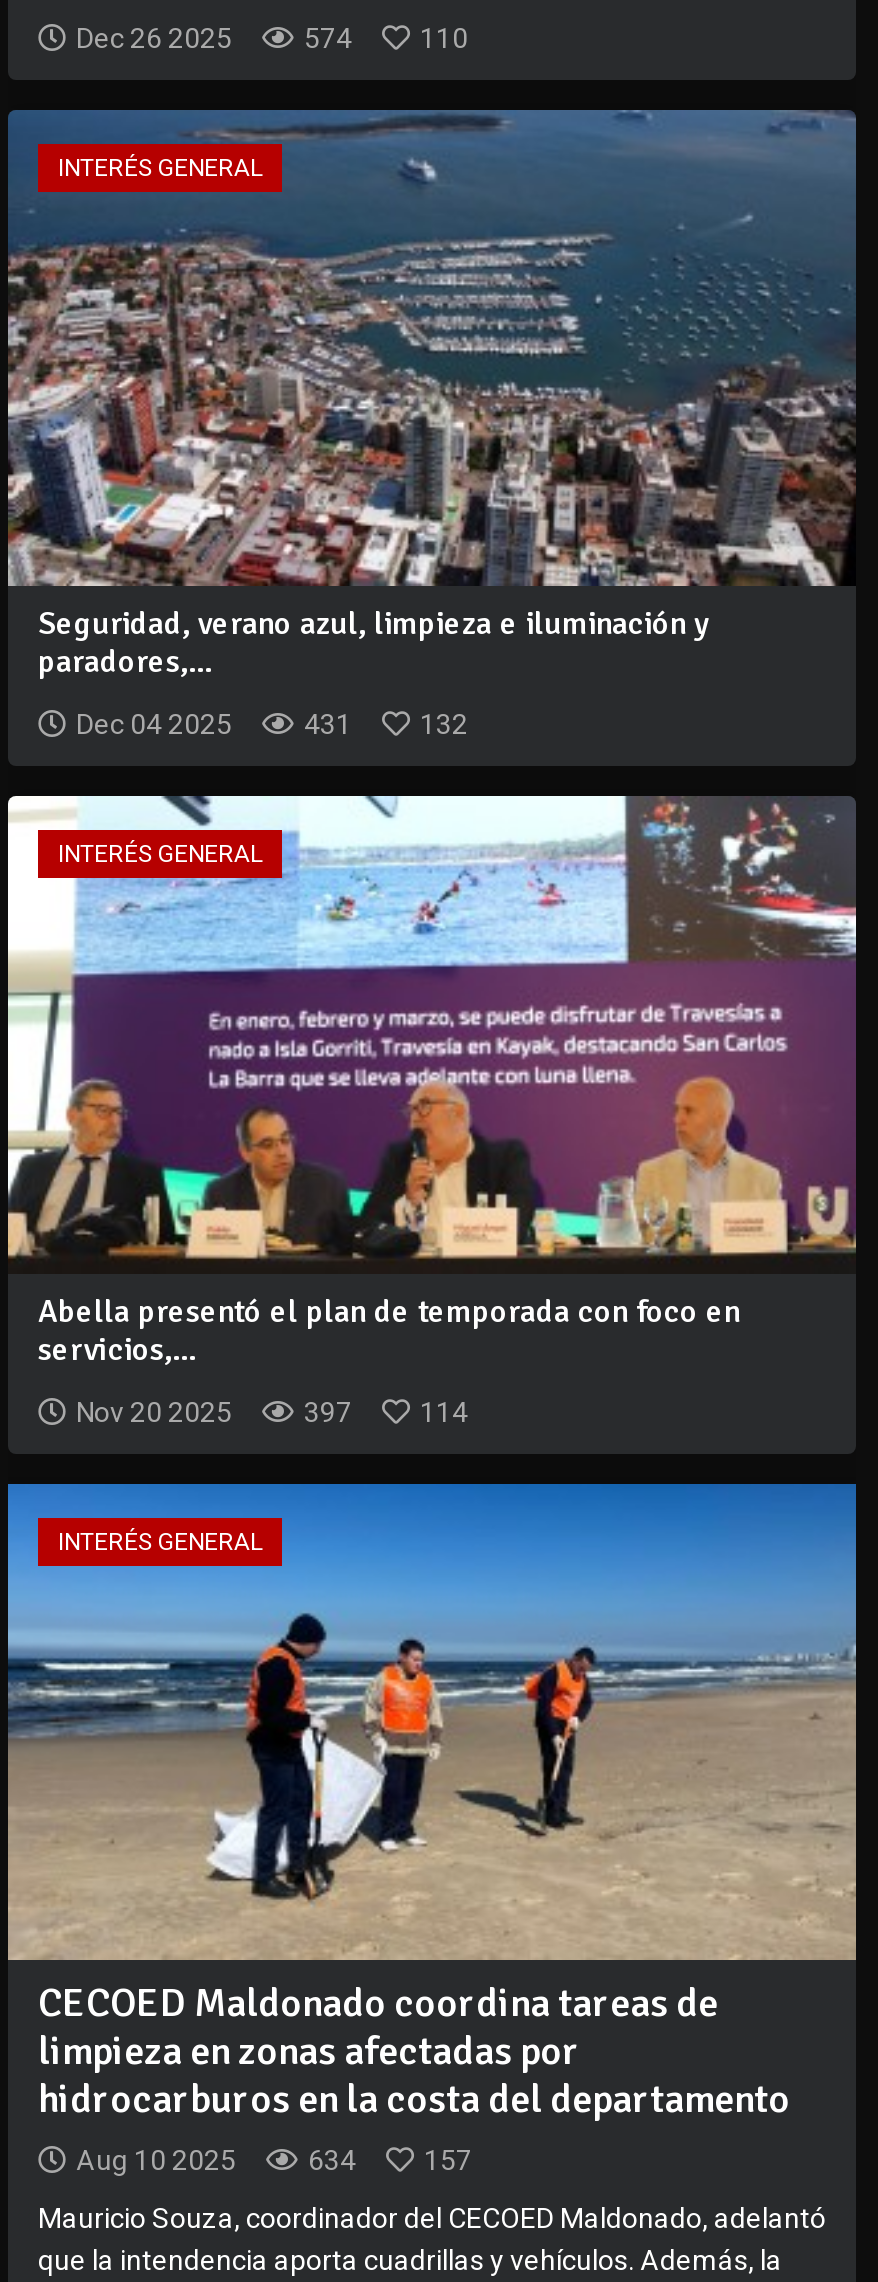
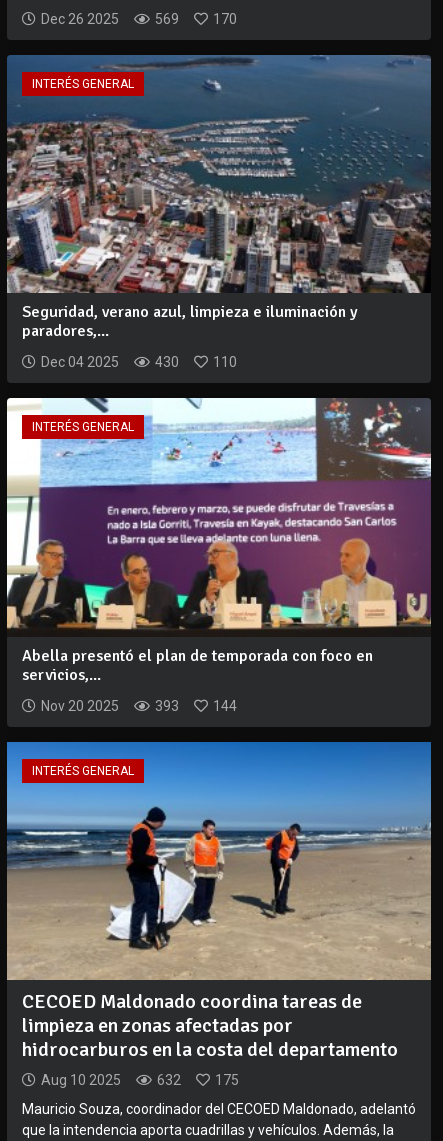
- 574
+ 569

- 110
+ 170

- 431
+ 430

- 132
+ 110

- 397
+ 393

- 114
+ 144

- 634
+ 632

- 157
+ 175
